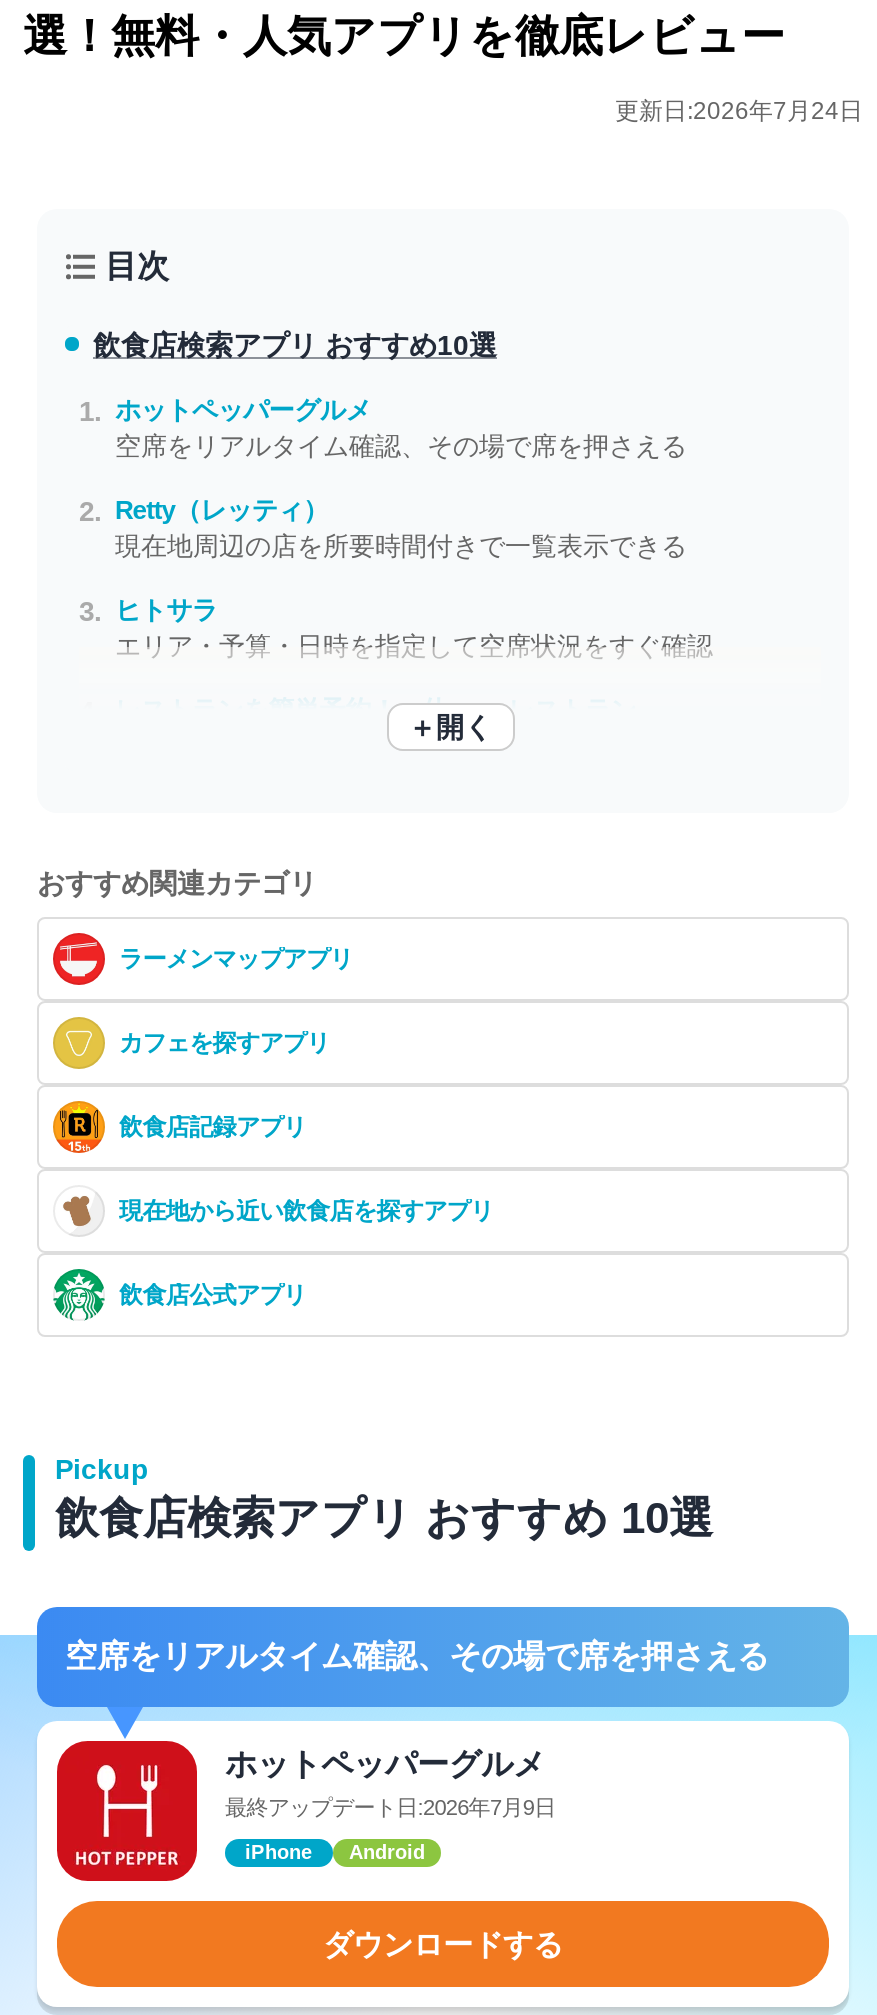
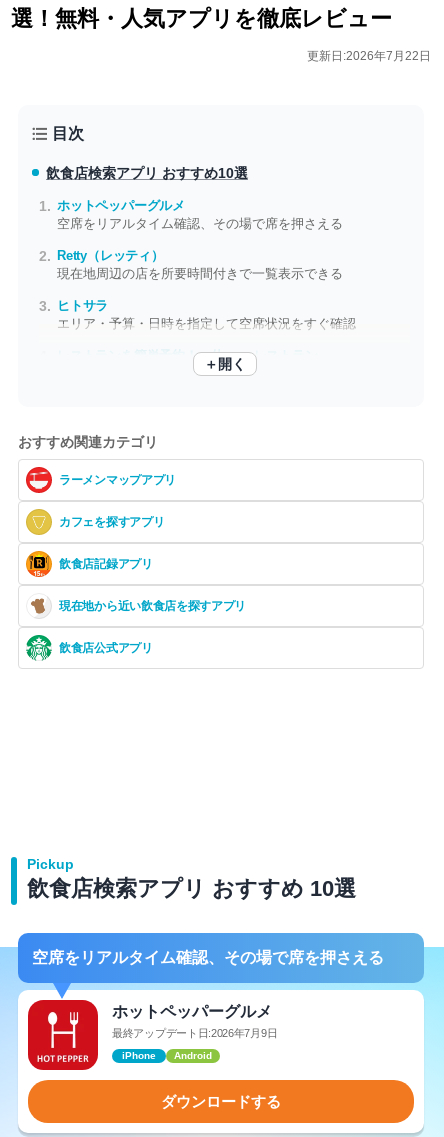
- 更新日:2026年7月24日
+ 更新日:2026年7月22日
